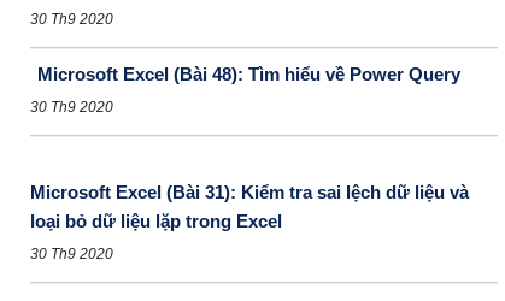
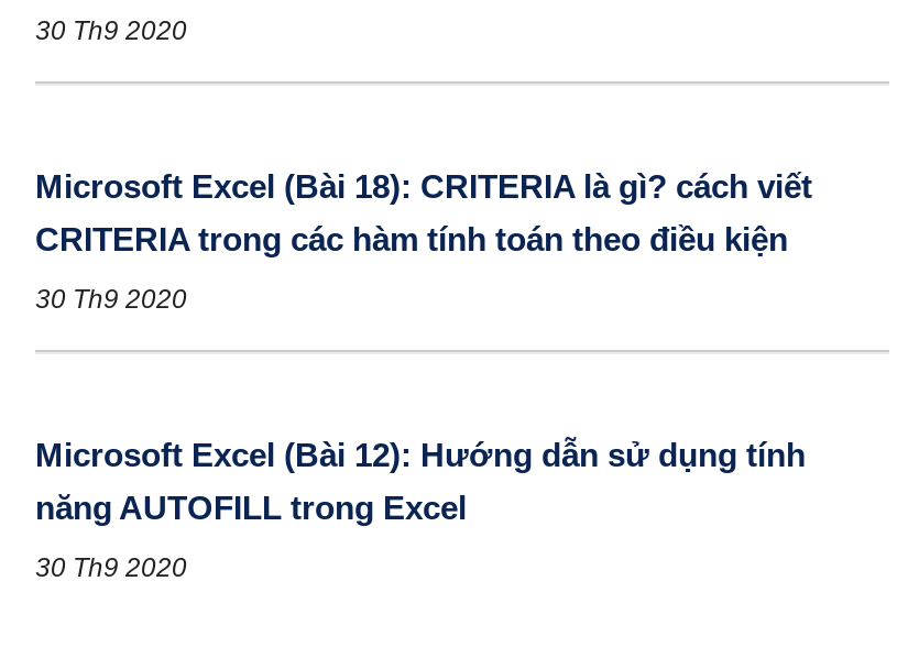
- Microsoft Excel (Bài 48): Tìm hiểu về Power Query
+ Microsoft Excel (Bài 18): CRITERIA là gì? cách viết
+ CRITERIA trong các hàm tính toán theo điều kiện

- Microsoft Excel (Bài 31): Kiểm tra sai lệch dữ liệu và
- loại bỏ dữ liệu lặp trong Excel
+ Microsoft Excel (Bài 12): Hướng dẫn sử dụng tính
+ năng AUTOFILL trong Excel
